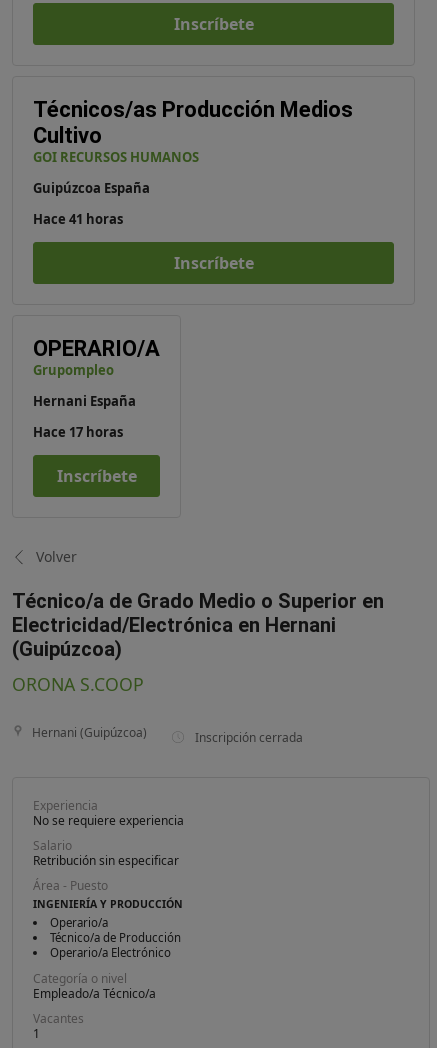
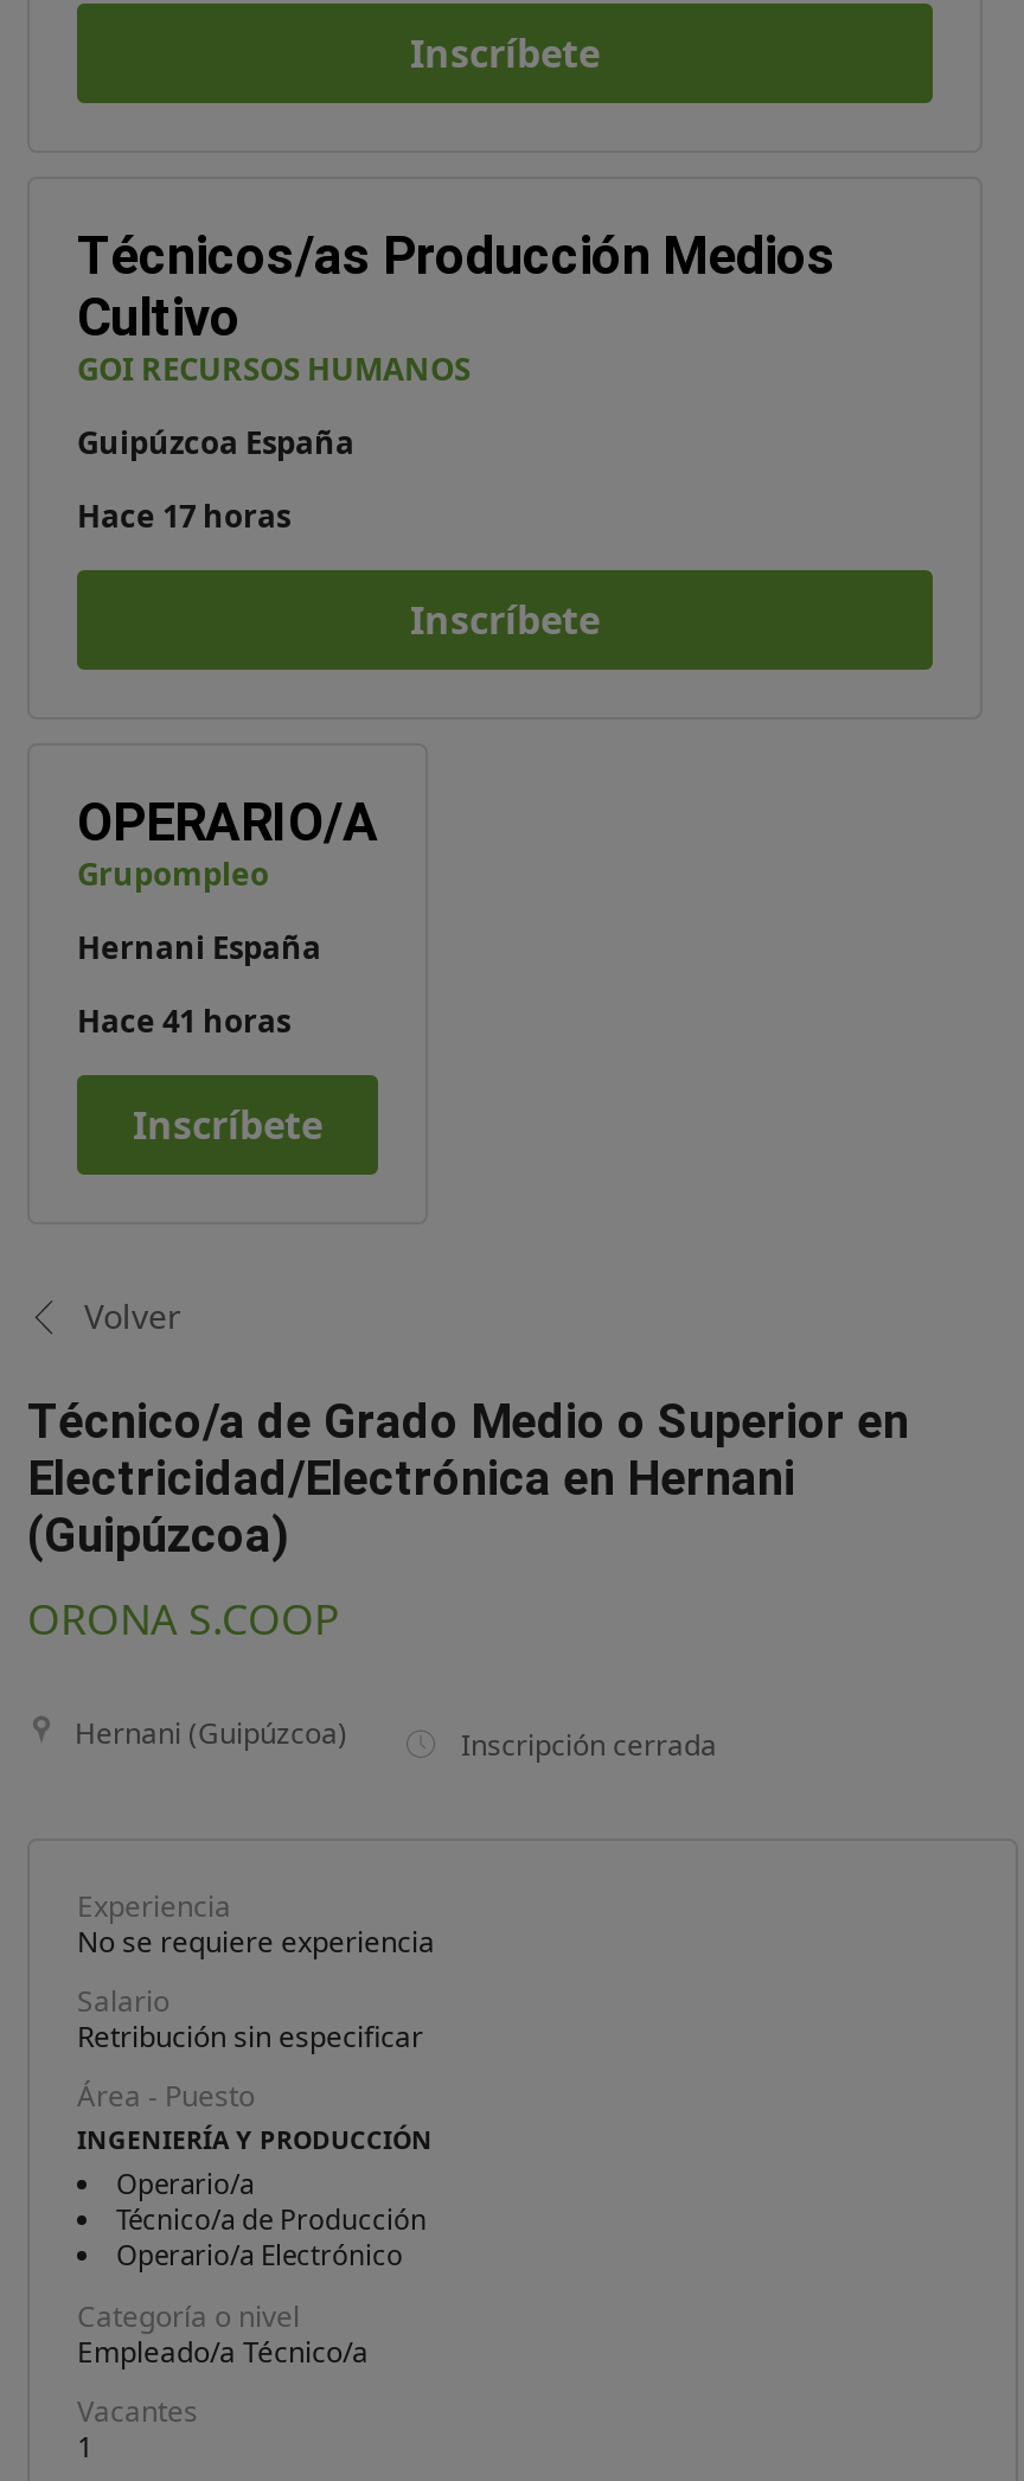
- Hace 41 horas
+ Hace 17 horas

- Hace 17 horas
+ Hace 41 horas
